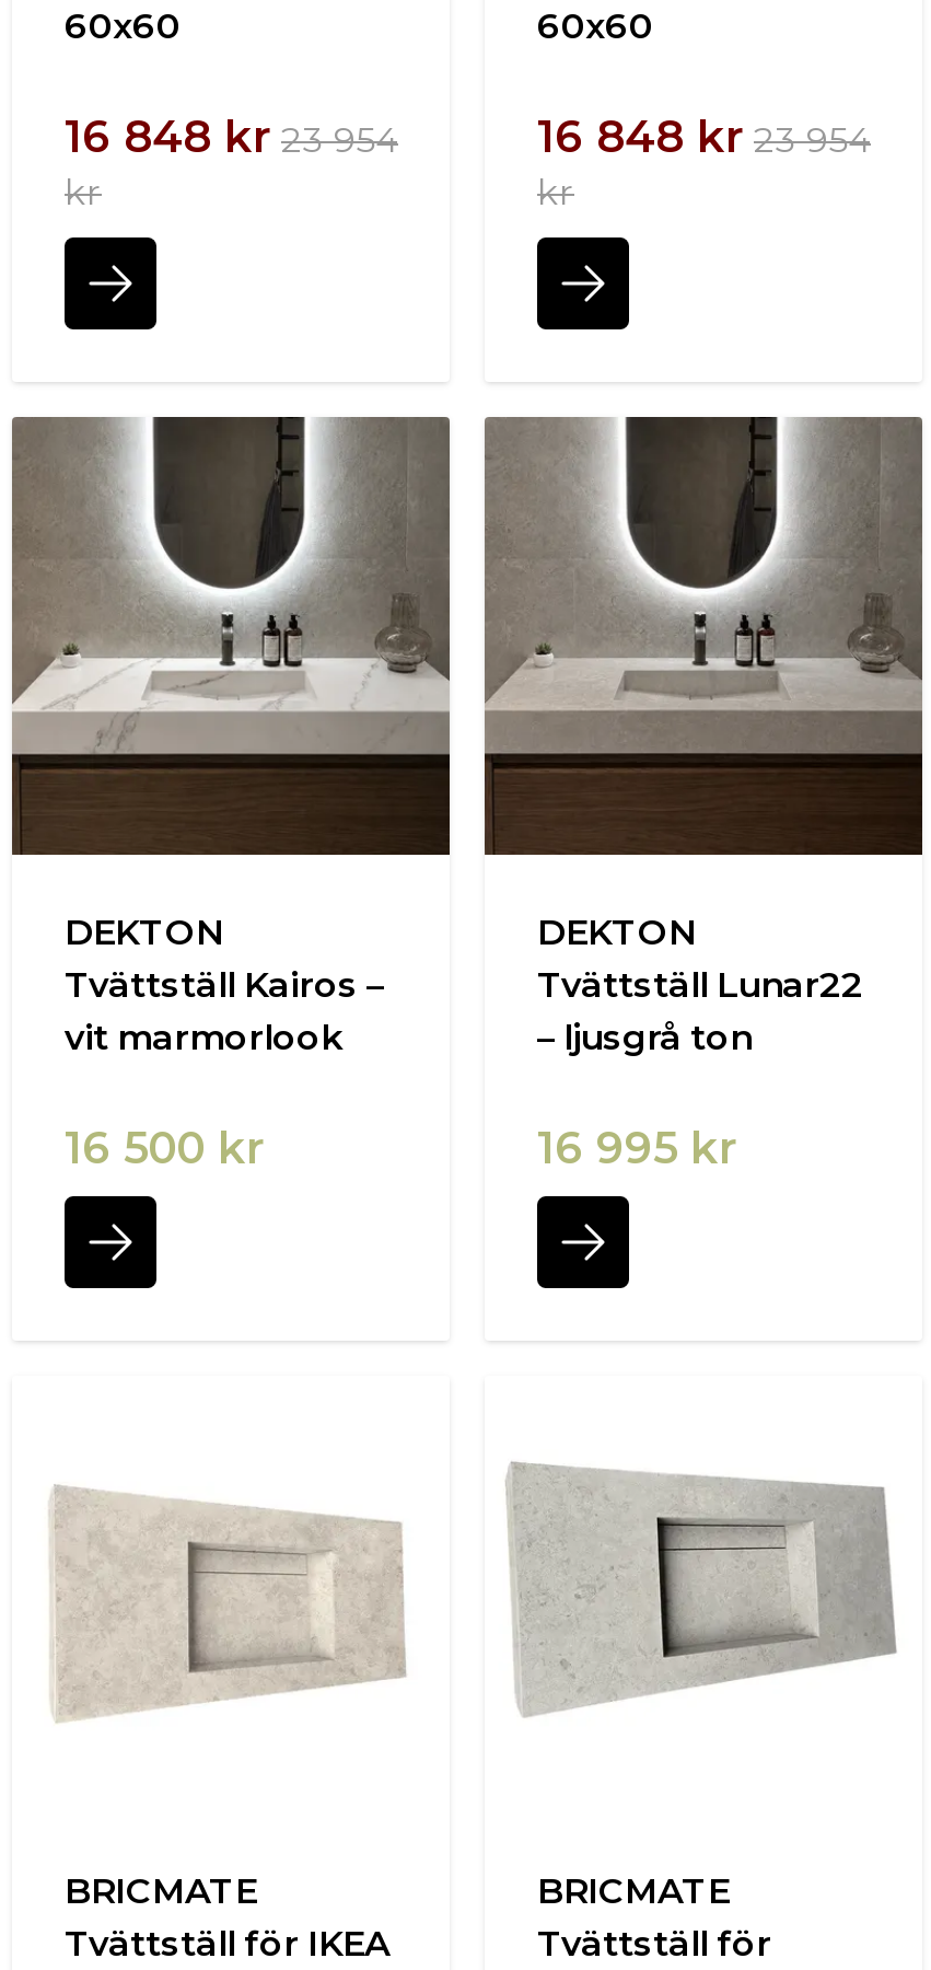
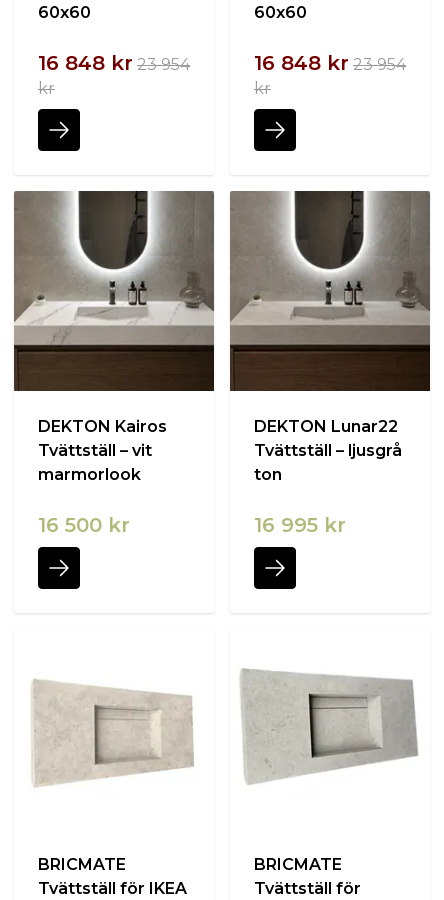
- DEKTON
- Tvättställ Kairos –
- vit marmorlook
+ DEKTON Kairos
+ Tvättställ – vit
+ marmorlook

- DEKTON
- Tvättställ Lunar22
- – ljusgrå ton
+ DEKTON Lunar22
+ Tvättställ – ljusgrå
+ ton
